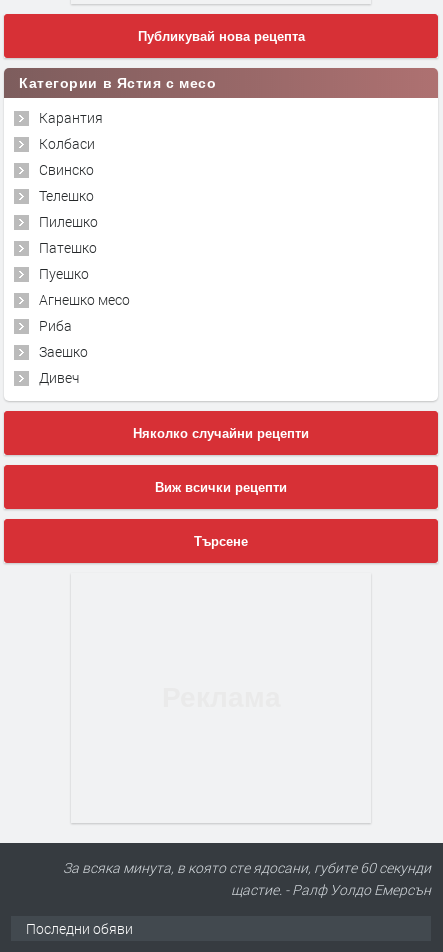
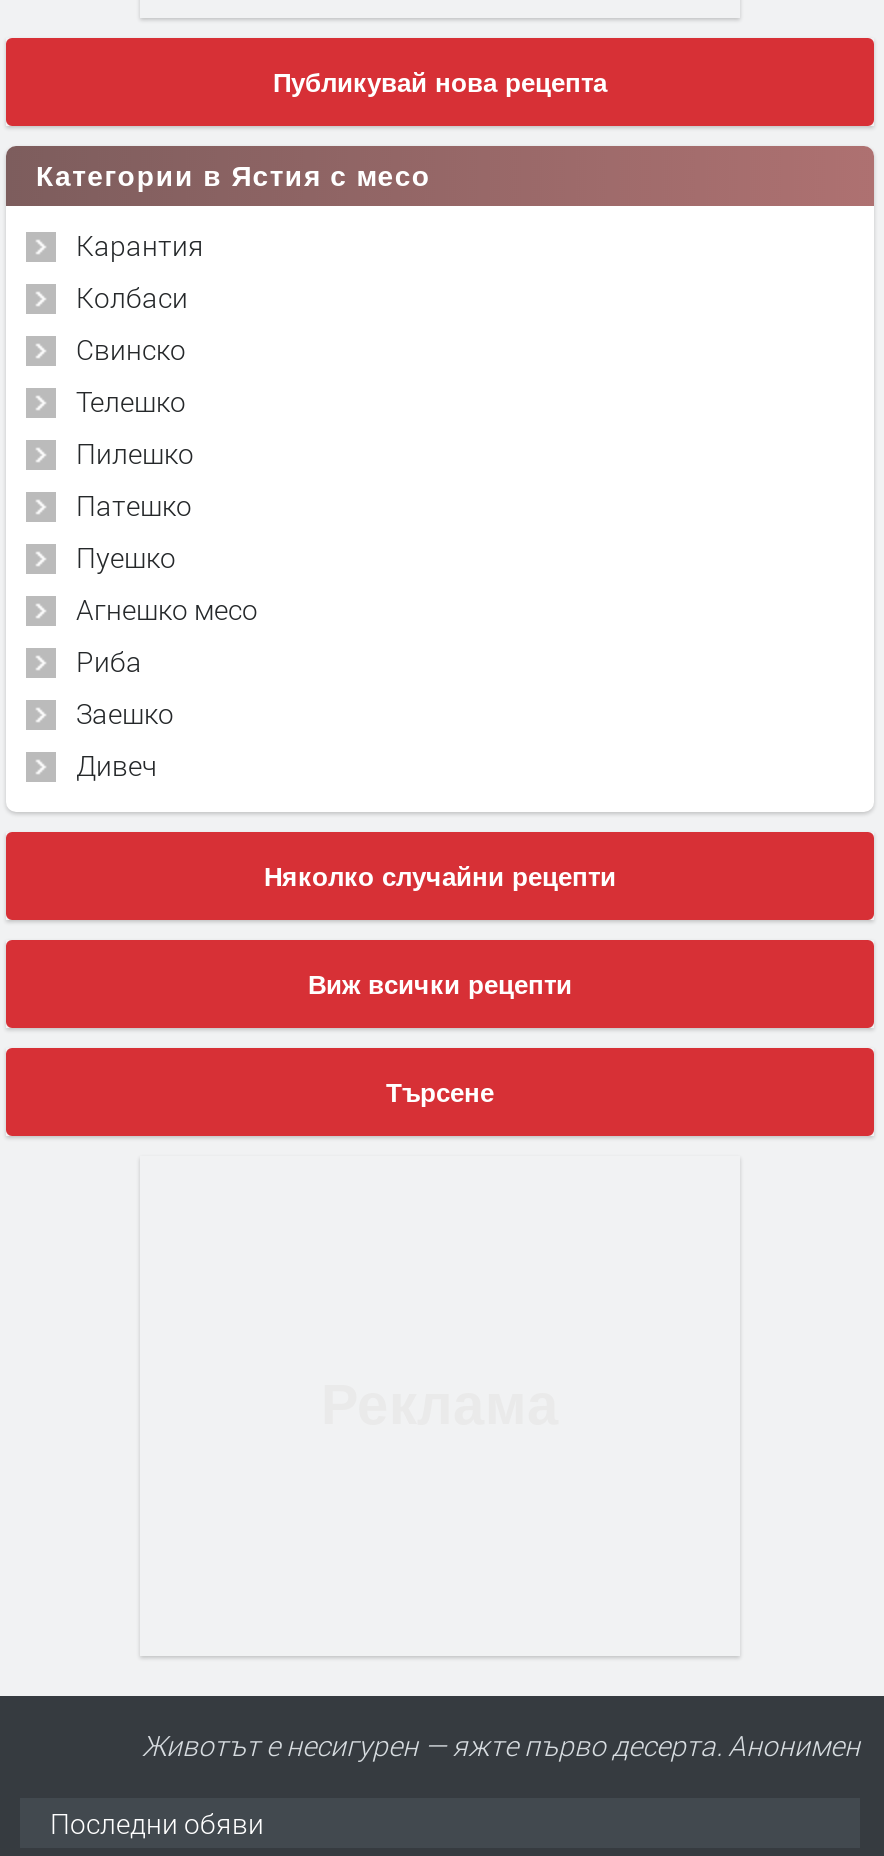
- За всяка минута, в която сте ядосани, губите 60 секунди
- щастие. - Ралф Уолдо Емерсън
+ Животът е несигурен — яжте първо десерта. Анонимен
